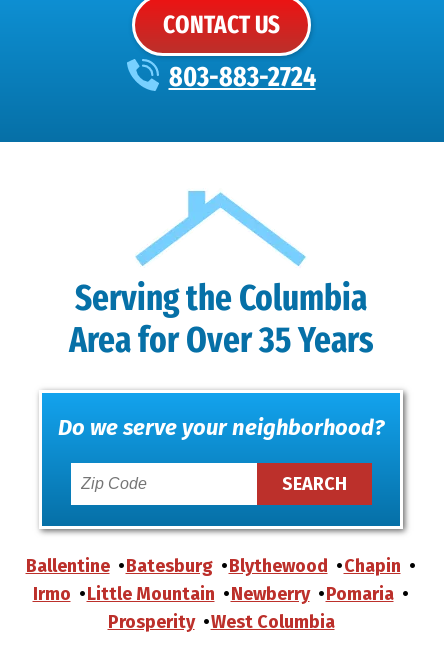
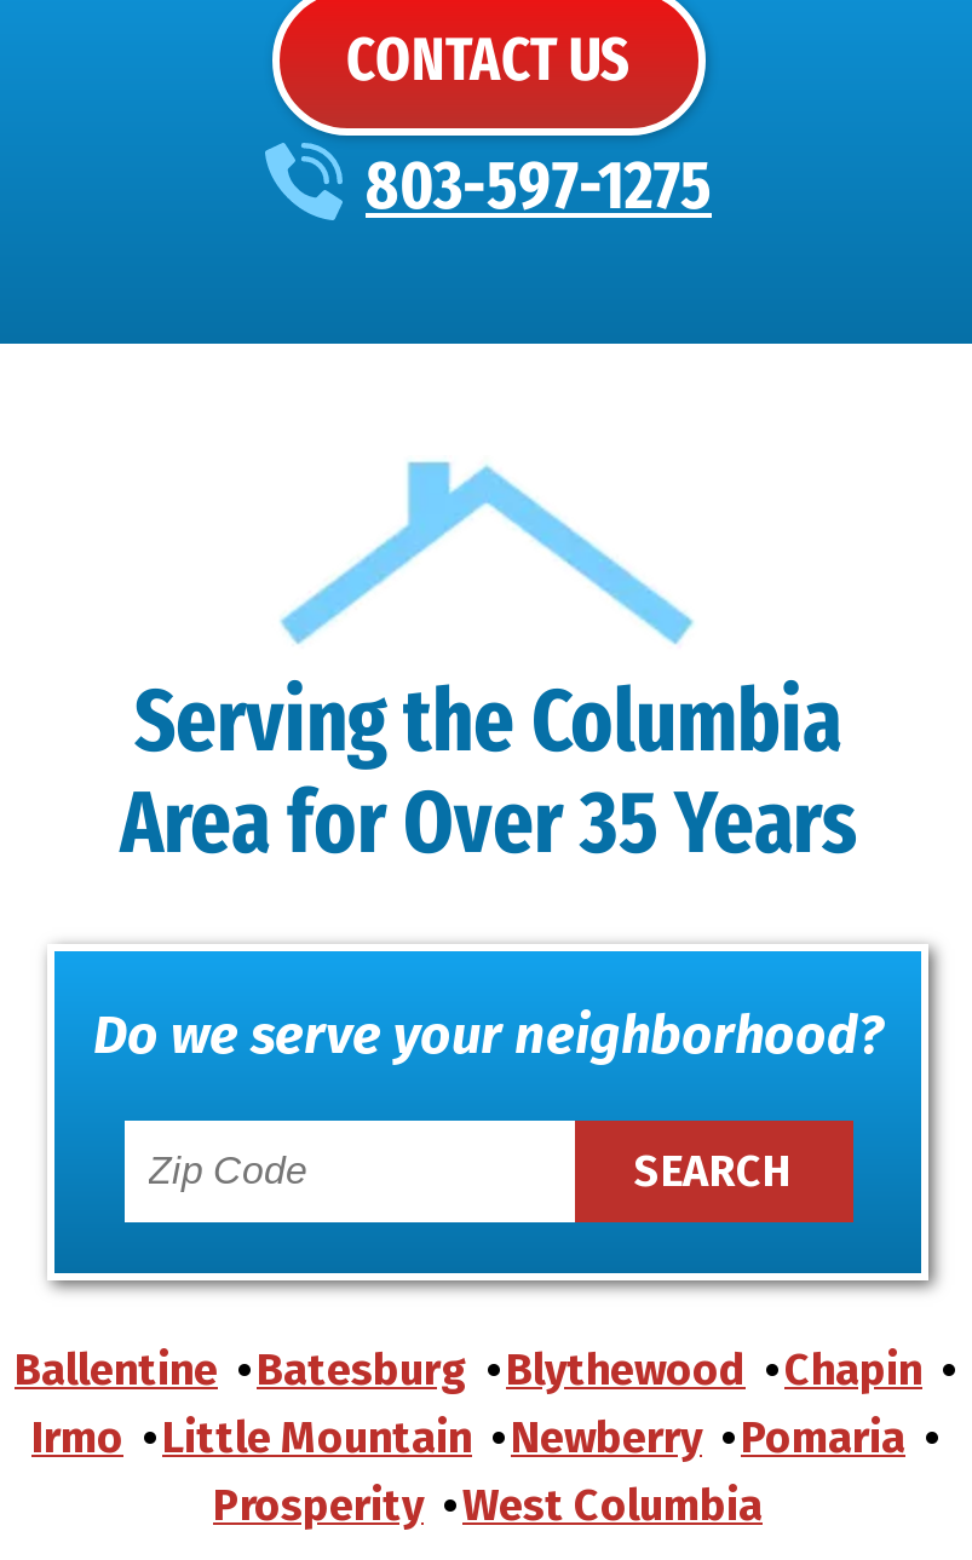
- 803-883-2724
+ 803-597-1275
